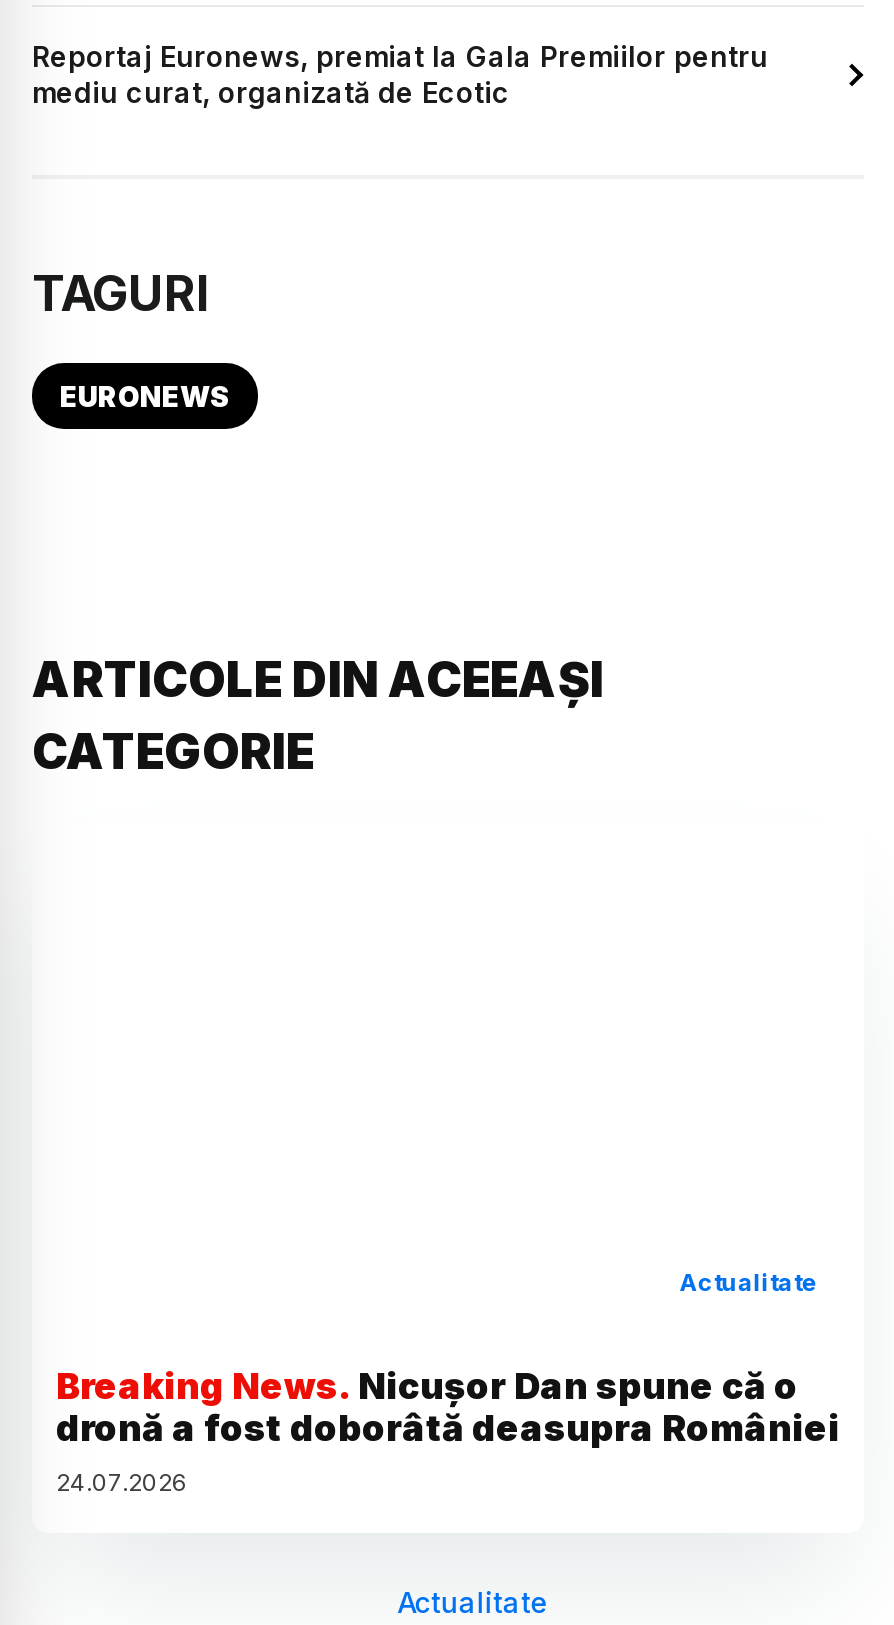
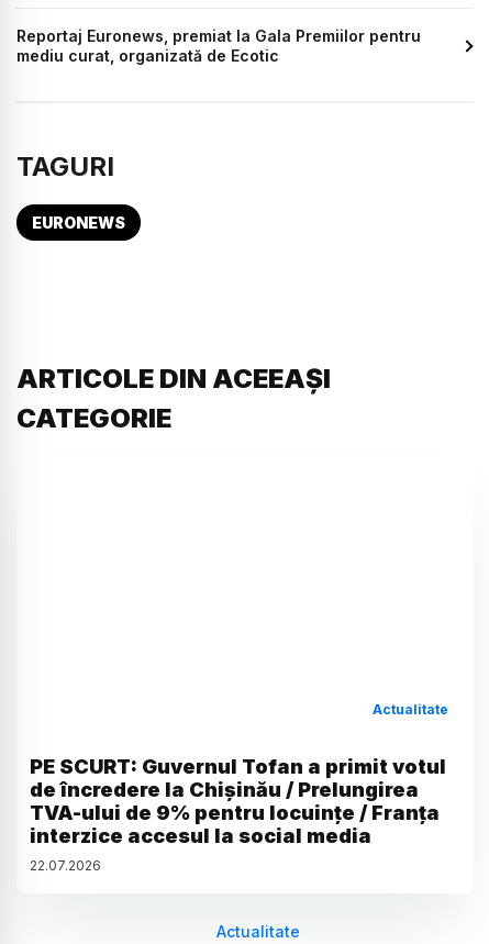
- Breaking News. Nicușor Dan spune că o
- dronă a fost doborâtă deasupra României
- 24.07.2026
+ PE SCURT: Guvernul Tofan a primit votul
+ de încredere la Chișinău / Prelungirea
+ TVA-ului de 9% pentru locuințe / Franța
+ interzice accesul la social media
+ 22.07.2026
